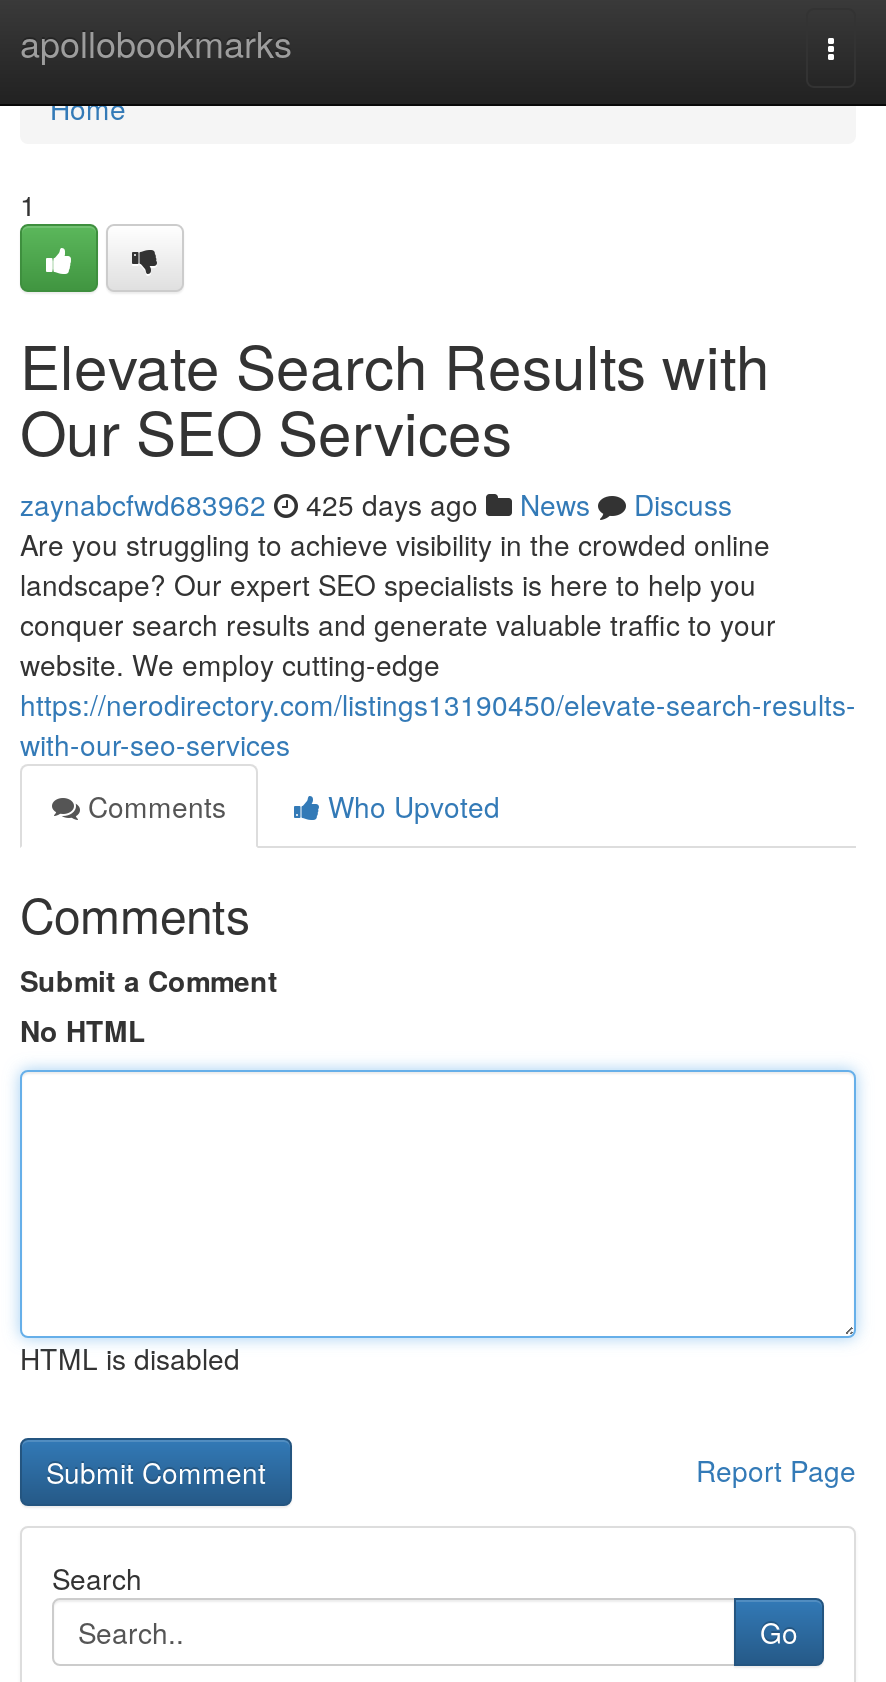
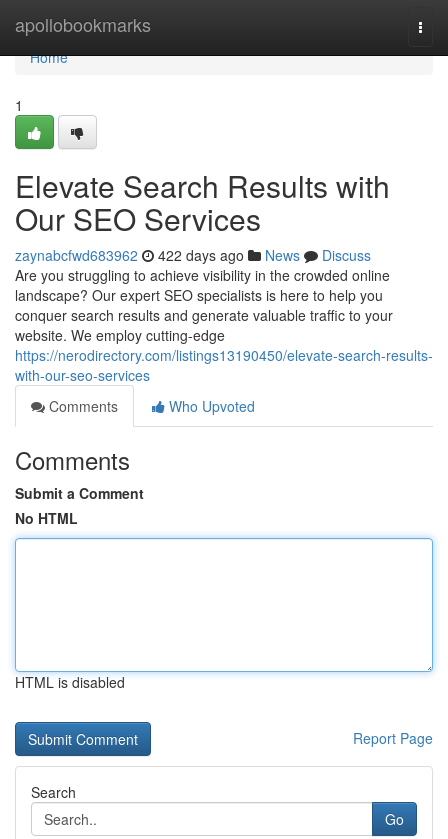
- zaynabcfwd683962 425 days ago News Discuss
+ zaynabcfwd683962 422 days ago News Discuss
